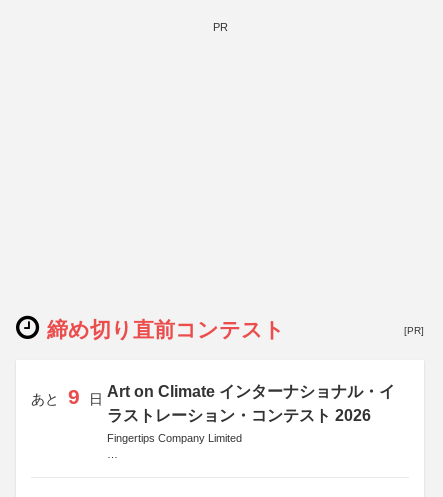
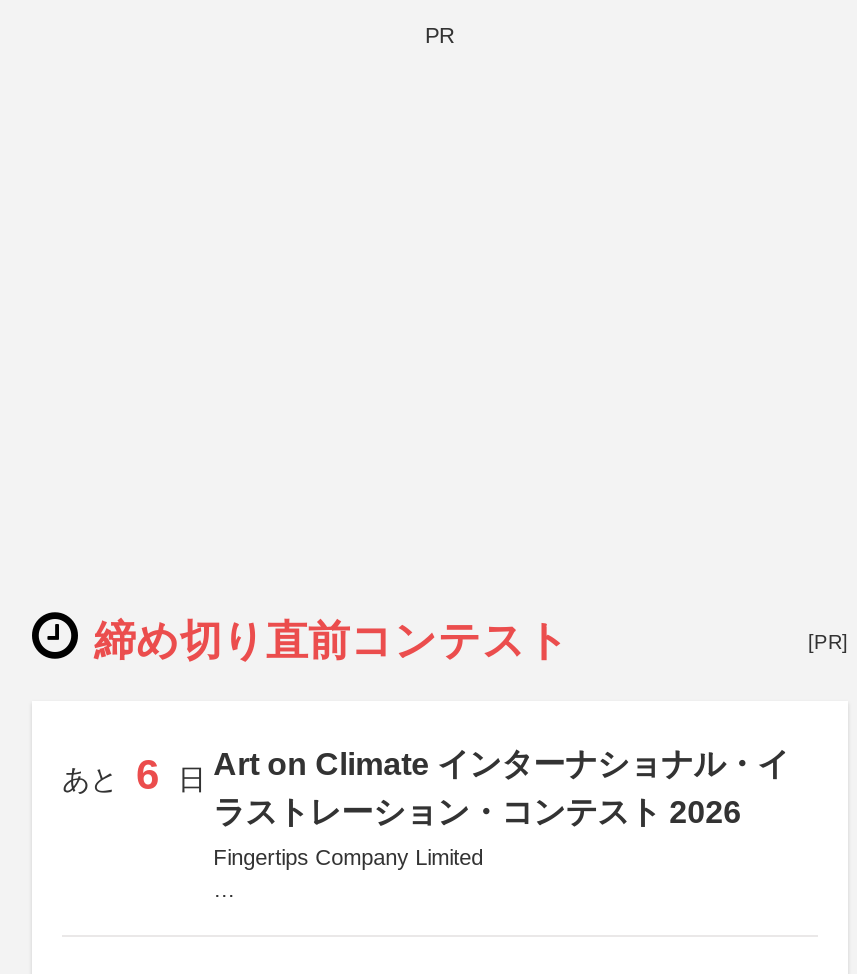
- あと 9 日 Art on Climate インターナショナル・イ
+ あと 6 日 Art on Climate インターナショナル・イ
